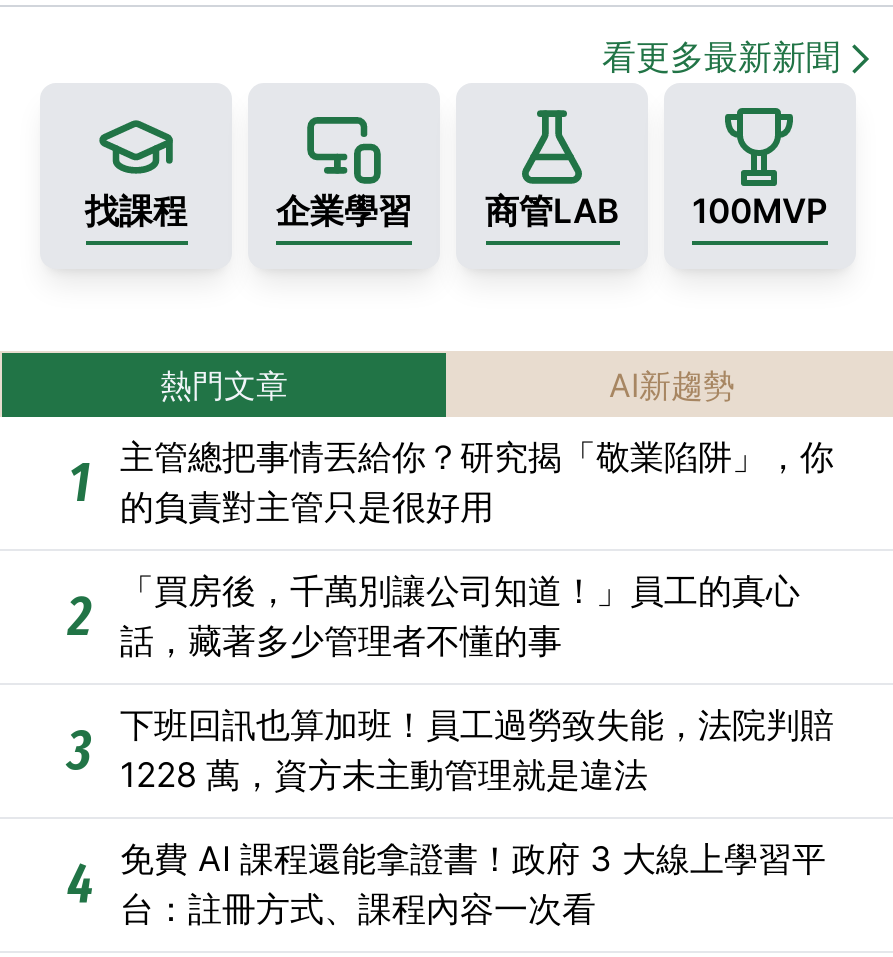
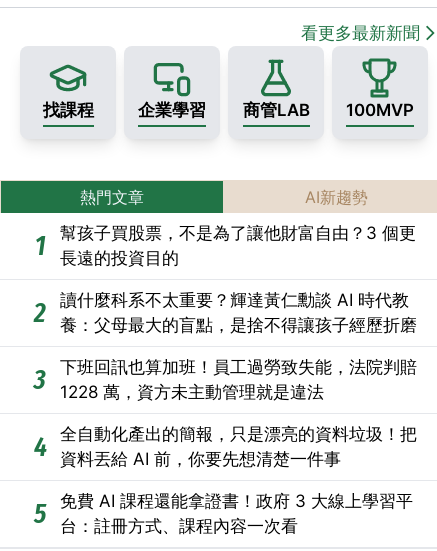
- 主管總把事情丟給你？研究揭「敬業陷阱」，你
- 的負責對主管只是很好用
+ 幫孩子買股票，不是為了讓他財富自由？3 個更
+ 長遠的投資目的

- 「買房後，千萬別讓公司知道！」員工的真心
- 話，藏著多少管理者不懂的事
+ 讀什麼科系不太重要？輝達黃仁勳談 AI 時代教
+ 養：父母最大的盲點，是捨不得讓孩子經歷折磨

+ 全自動化產出的簡報，只是漂亮的資料垃圾！把
+ 資料丟給 AI 前，你要先想清楚一件事
+ 5
